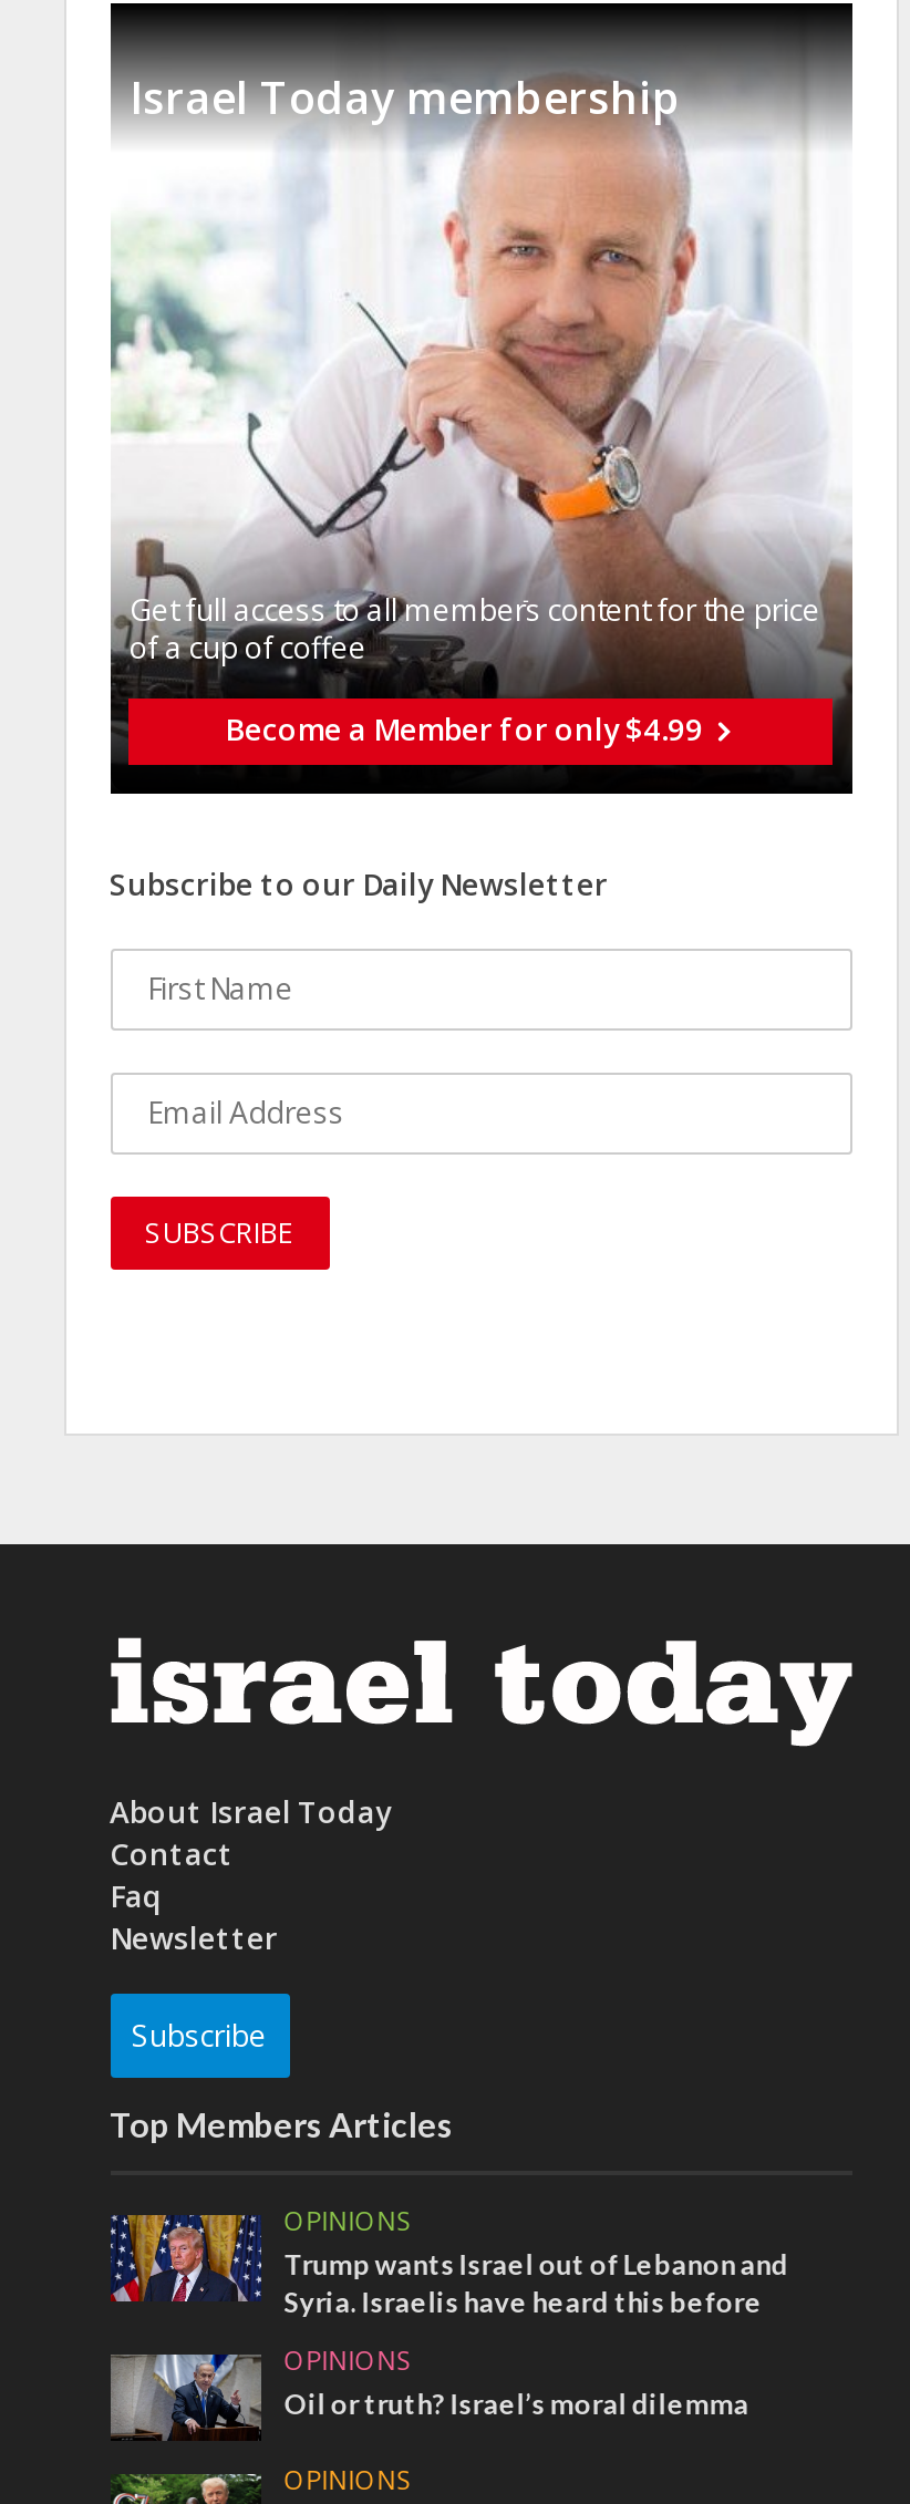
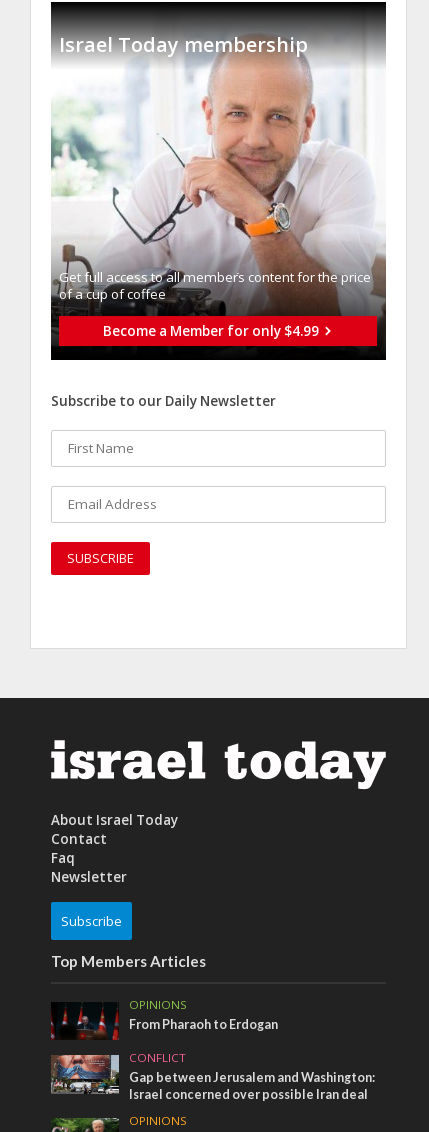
- [image]
- Trump wants Israel out of Lebanon and
- Syria. Israelis have heard this before
+ [image]
+ From Pharaoh to Erdogan

- [image]
- OPINIONS
- Oil or truth? Israel’s moral dilemma
+ [image]
+ CONFLICT
+ Gap between Jerusalem and Washington:
+ Israel concerned over possible Iran deal
